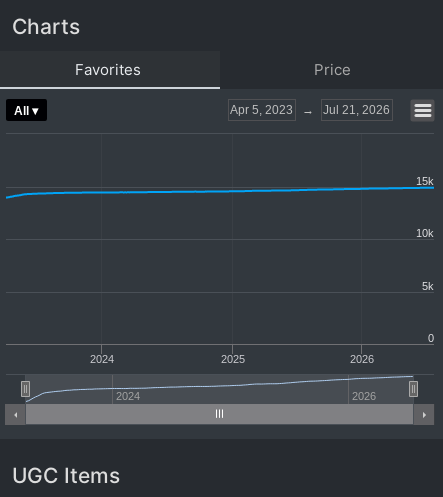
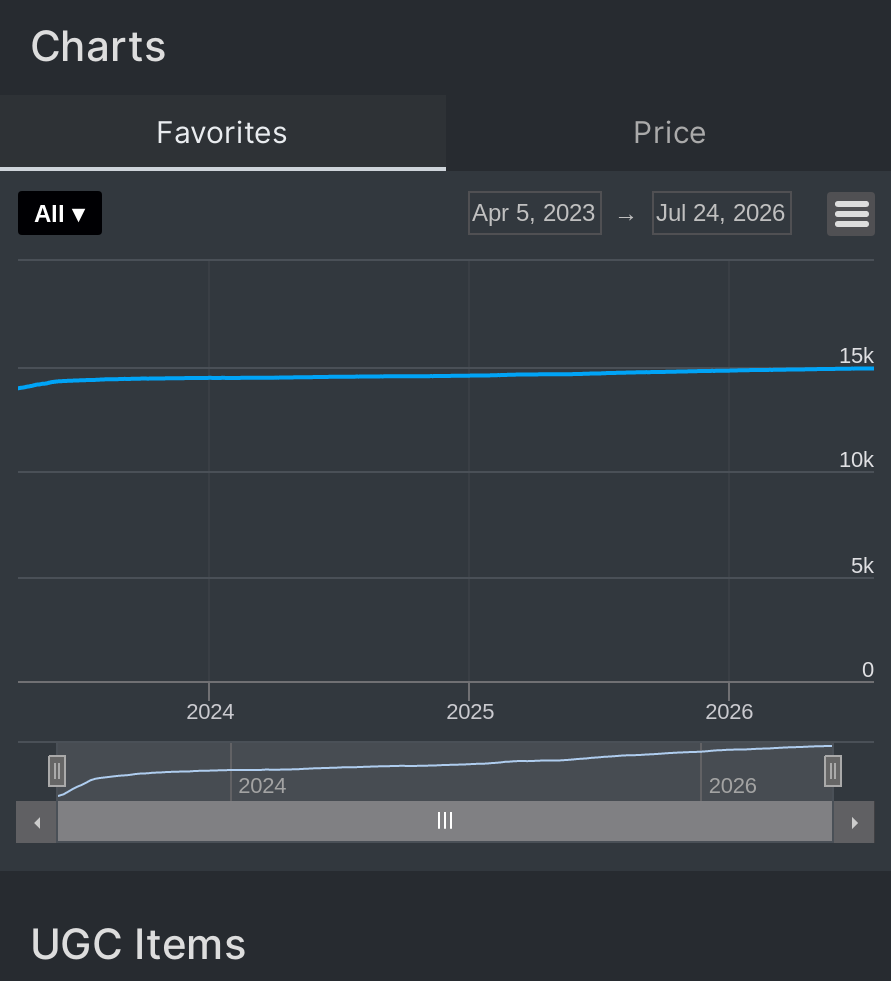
- Jul 21, 2026
+ Jul 24, 2026
